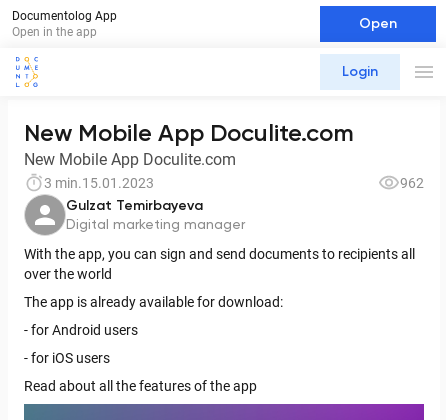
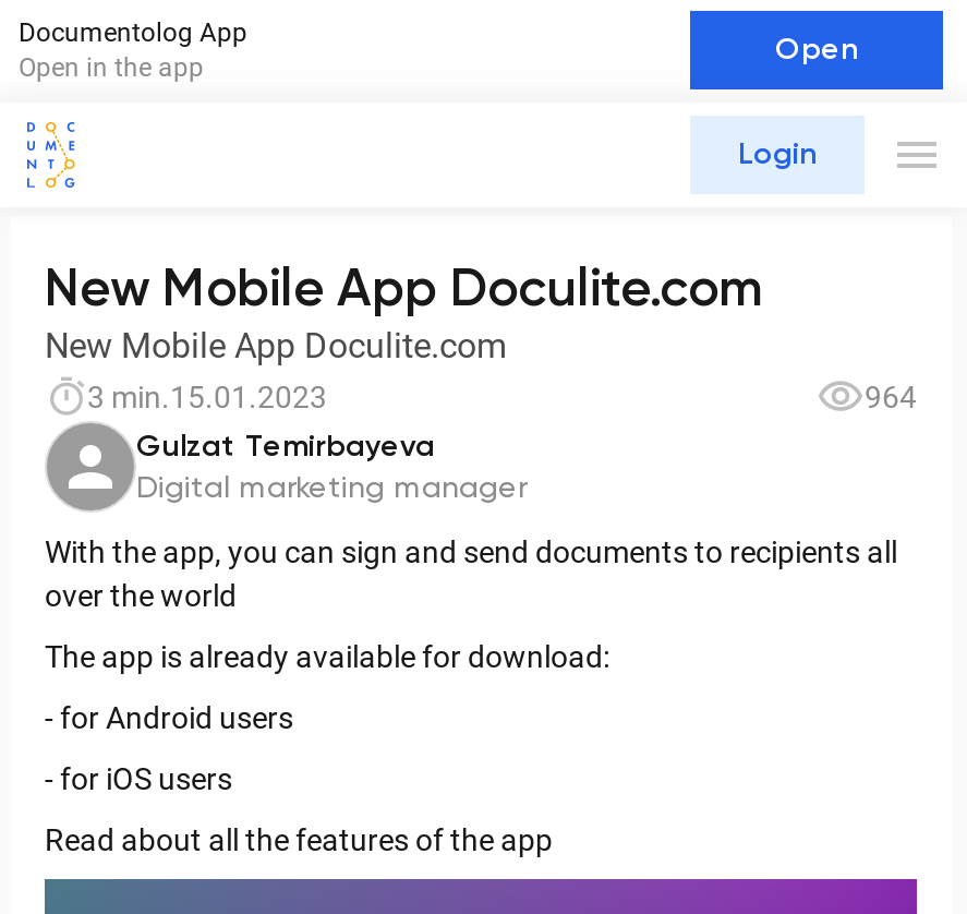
- 962
+ 964
